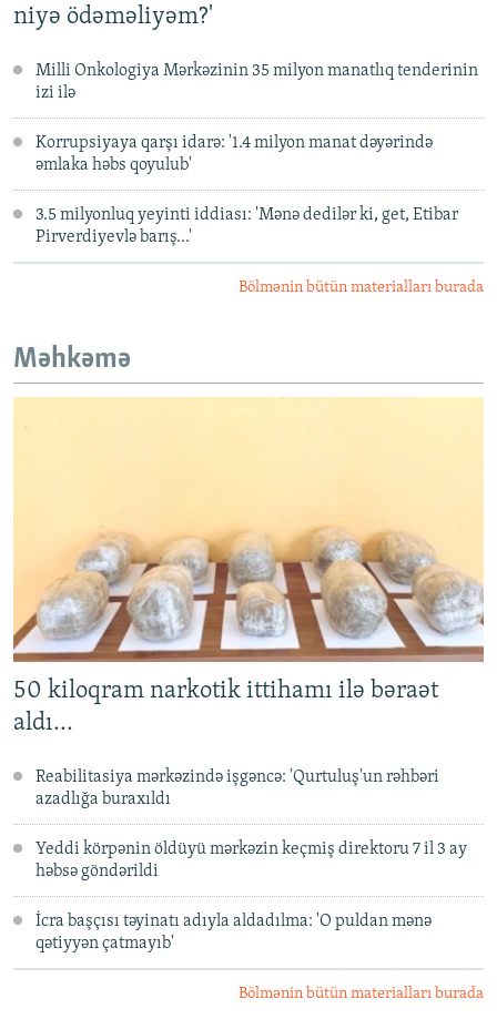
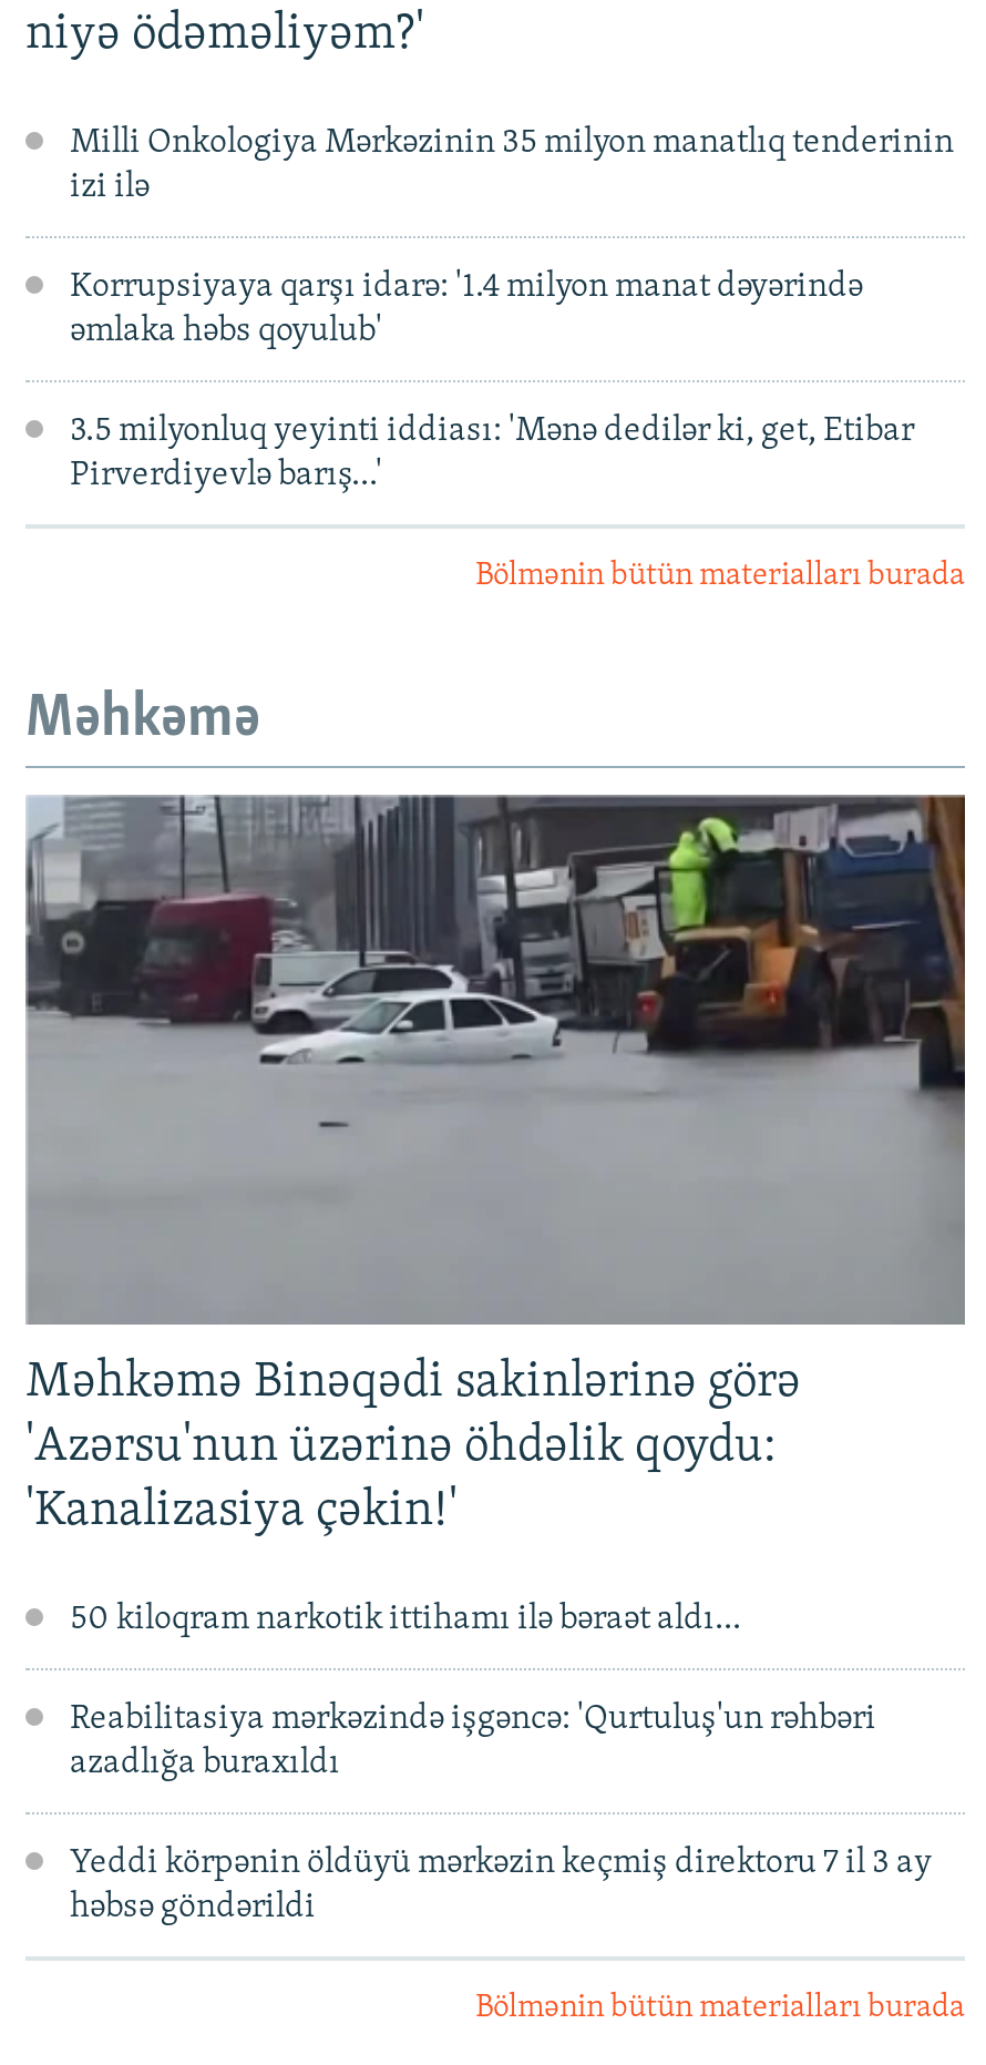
- [image]
- 50 kiloqram narkotik ittihamı ilə bəraət
- aldı...
+ [image]
+ Məhkəmə Binəqədi sakinlərinə görə
+ 'Azərsu'nun üzərinə öhdəlik qoydu:
+ 'Kanalizasiya çəkin!'
+ 50 kiloqram narkotik ittihamı ilə bəraət aldı...

moved down: Reabilitasiya mərkəzində işgəncə: 'Qurtuluş'un rəhbəri | azadlığa buraxıldı | Yeddi körpənin öldüyü mərkəzin keçmiş direktoru 7 il 3 ay | həbsə göndərildi

- İcra başçısı təyinatı adıyla aldadılma: 'O puldan mənə
- qətiyyən çatmayıb'
